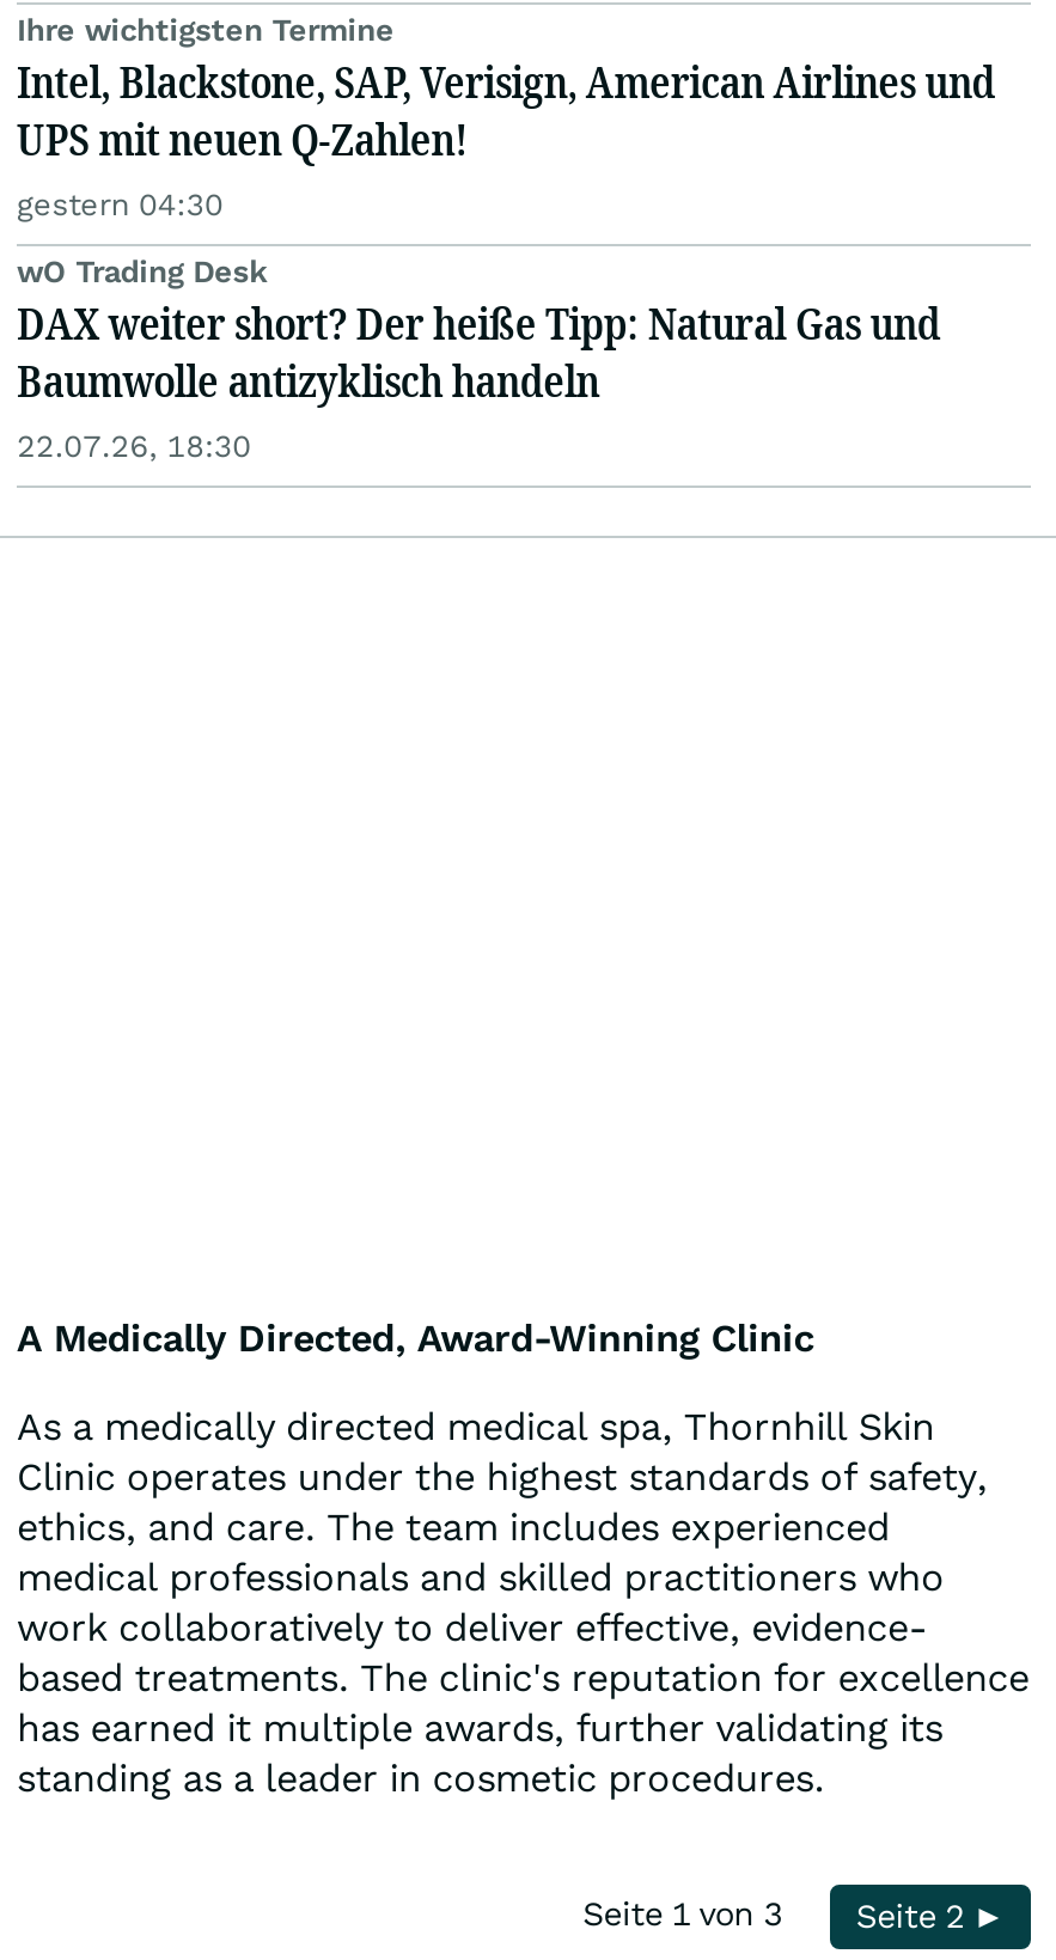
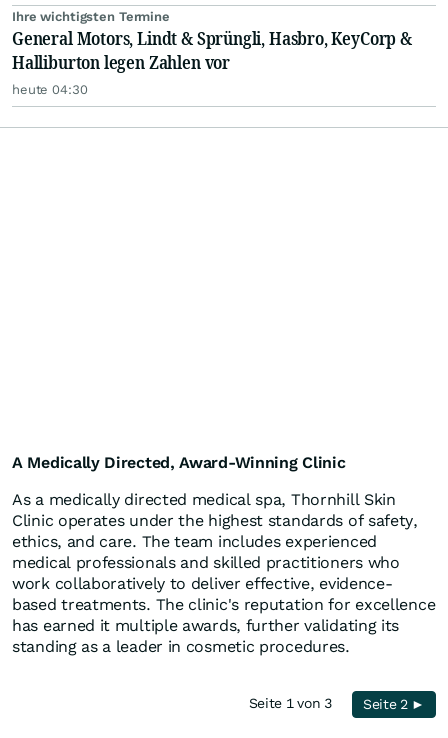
- Intel, Blackstone, SAP, Verisign, American Airlines und
- UPS mit neuen Q-Zahlen!
- gestern 04:30
- wO Trading Desk
- DAX weiter short? Der heiße Tipp: Natural Gas und
- Baumwolle antizyklisch handeln
- 22.07.26, 18:30
+ General Motors, Lindt & Sprüngli, Hasbro, KeyCorp &
+ Halliburton legen Zahlen vor
+ heute 04:30
